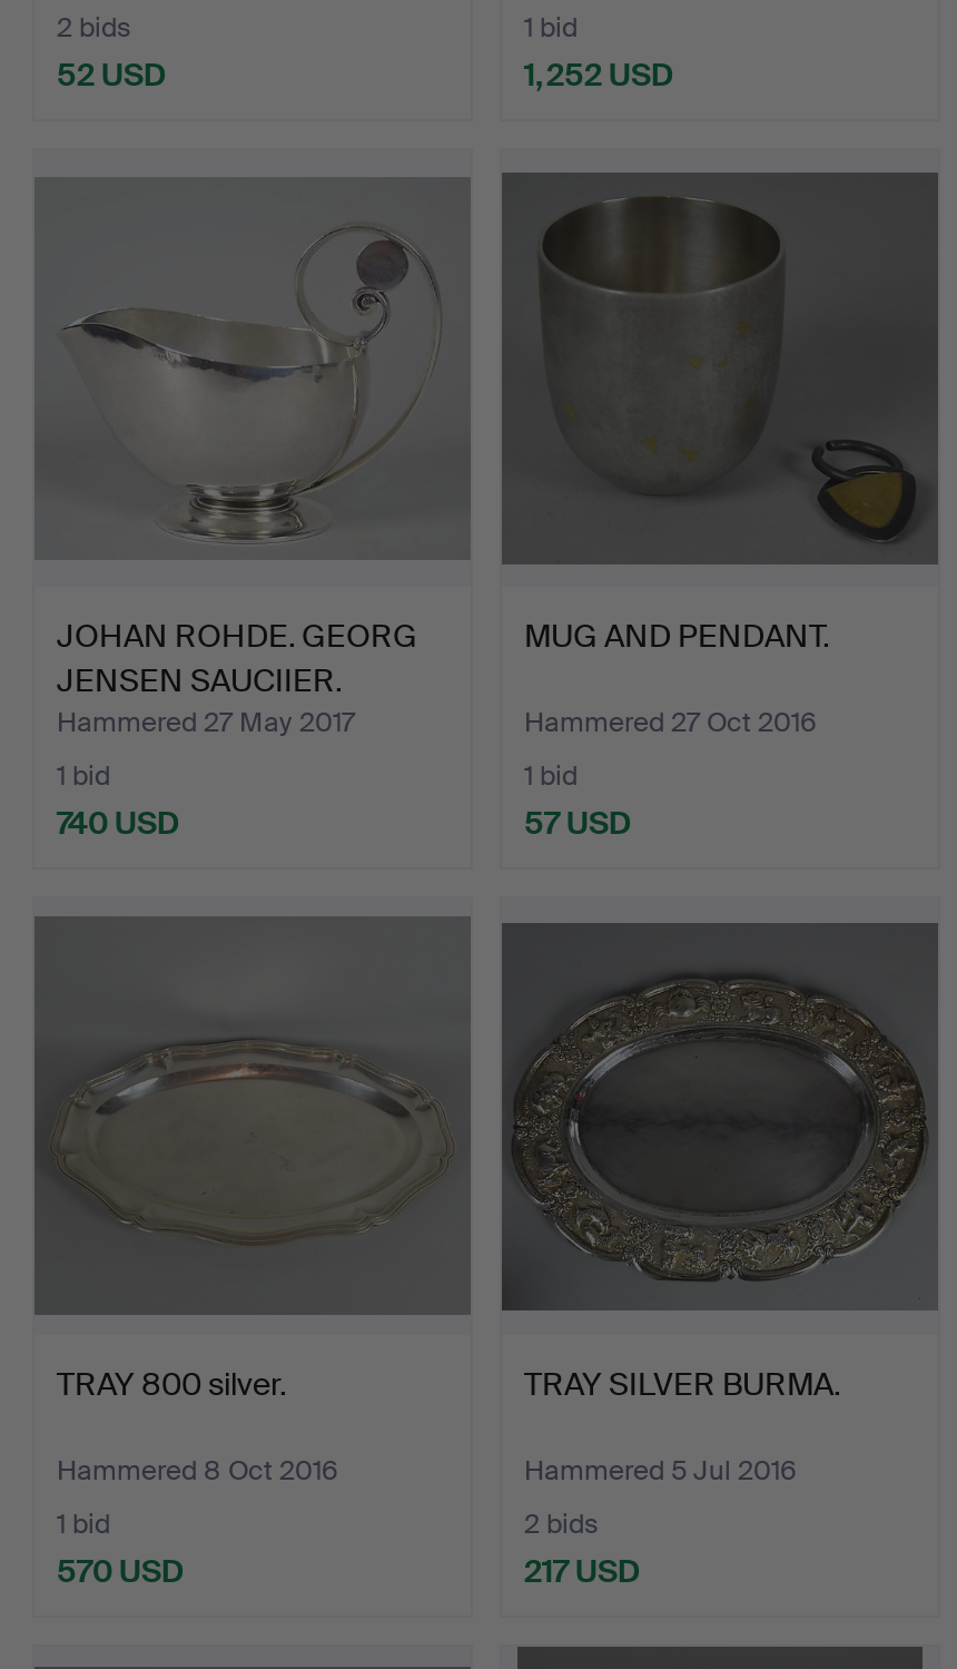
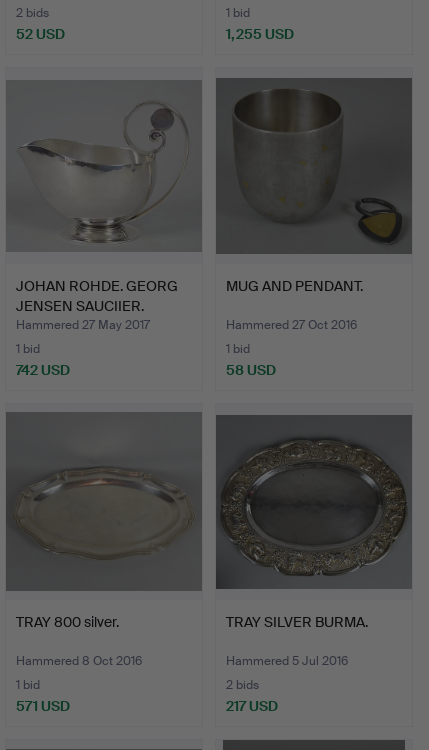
- 1,252 USD
+ 1,255 USD

- 740 USD
+ 742 USD

- 57 USD
+ 58 USD

- 570 USD
+ 571 USD
